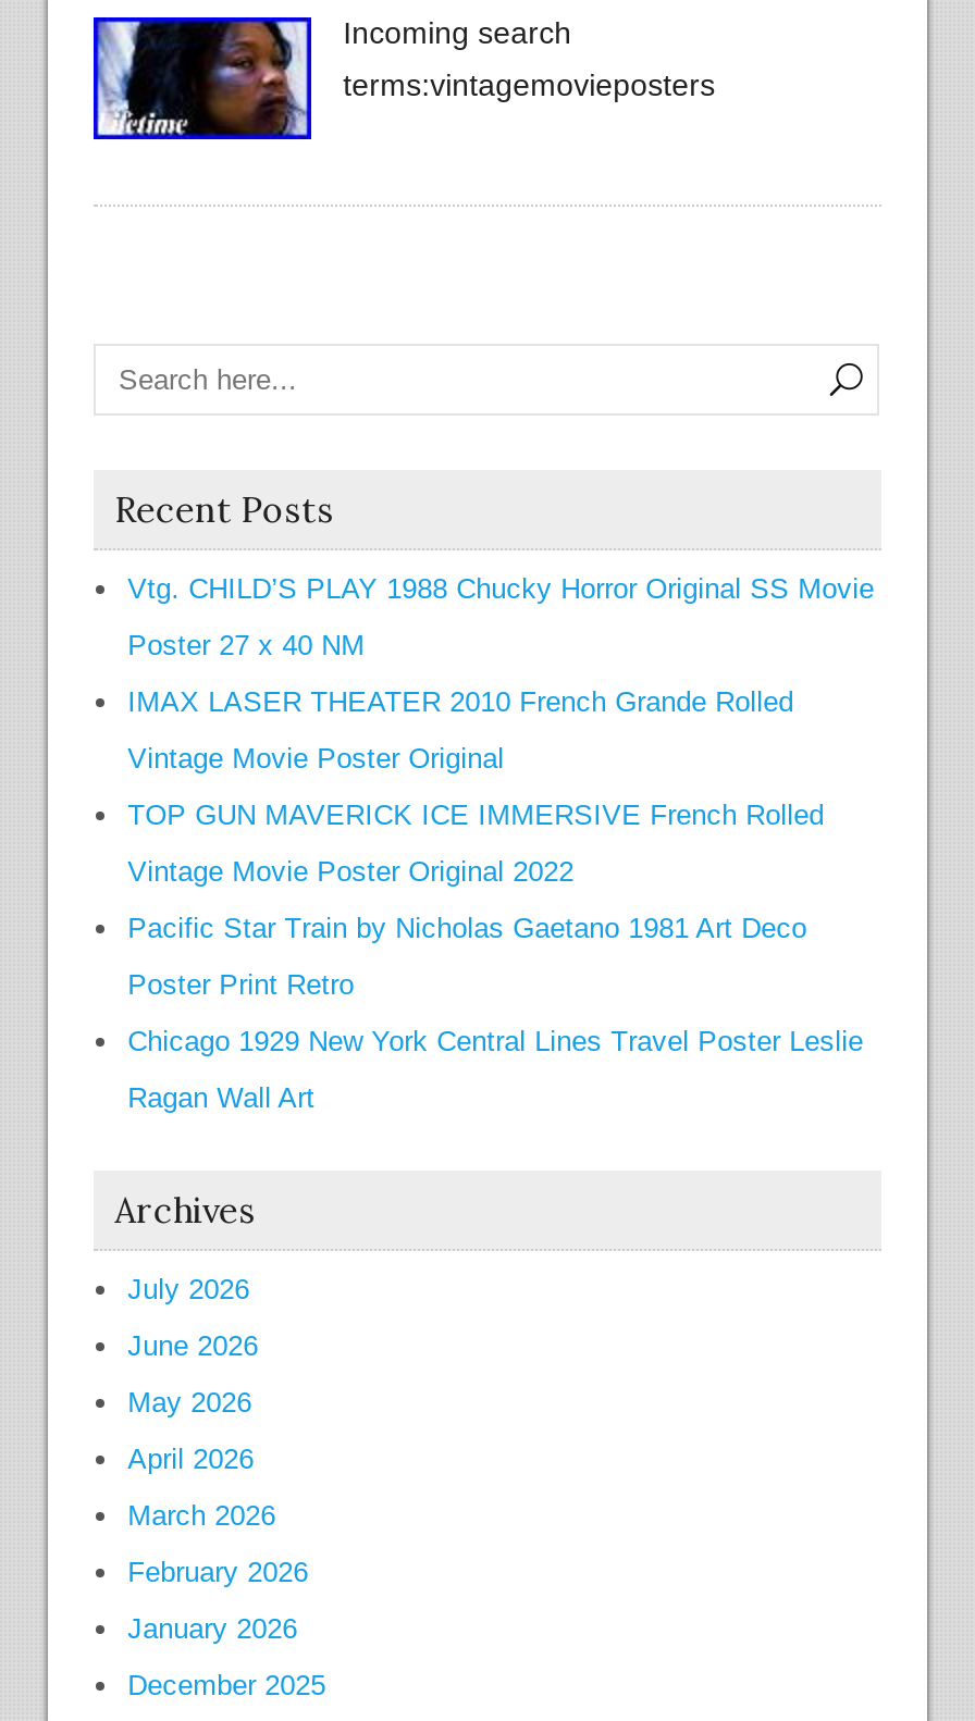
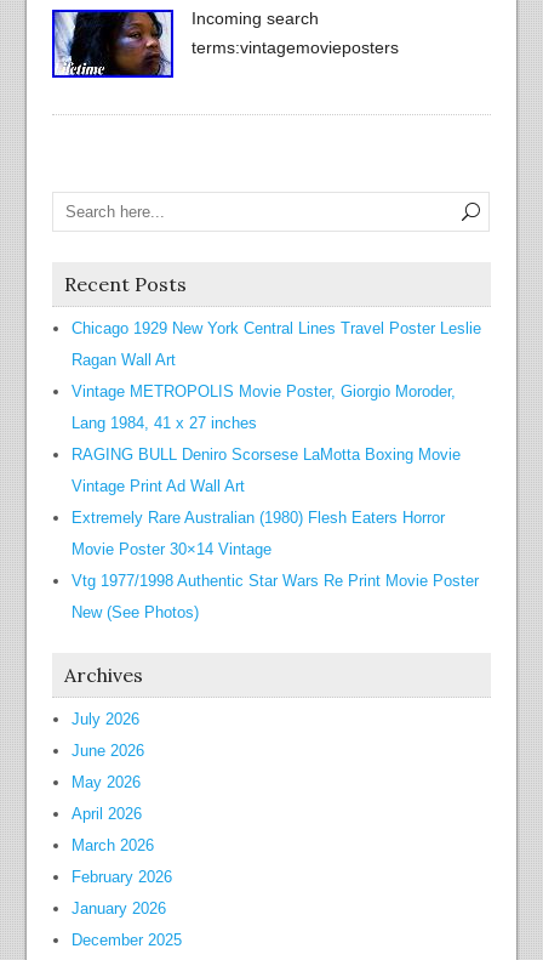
- Vtg. CHILD’S PLAY 1988 Chucky Horror Original SS Movie
- Poster 27 x 40 NM
- IMAX LASER THEATER 2010 French Grande Rolled
- Vintage Movie Poster Original
- TOP GUN MAVERICK ICE IMMERSIVE French Rolled
- Vintage Movie Poster Original 2022
- Pacific Star Train by Nicholas Gaetano 1981 Art Deco
- Poster Print Retro

moved up: Chicago 1929 New York Central Lines Travel Poster Leslie | Ragan Wall Art

+ Vintage METROPOLIS Movie Poster, Giorgio Moroder,
+ Lang 1984, 41 x 27 inches
+ RAGING BULL Deniro Scorsese LaMotta Boxing Movie
+ Vintage Print Ad Wall Art
+ Extremely Rare Australian (1980) Flesh Eaters Horror
+ Movie Poster 30×14 Vintage
+ Vtg 1977/1998 Authentic Star Wars Re Print Movie Poster
+ New (See Photos)
